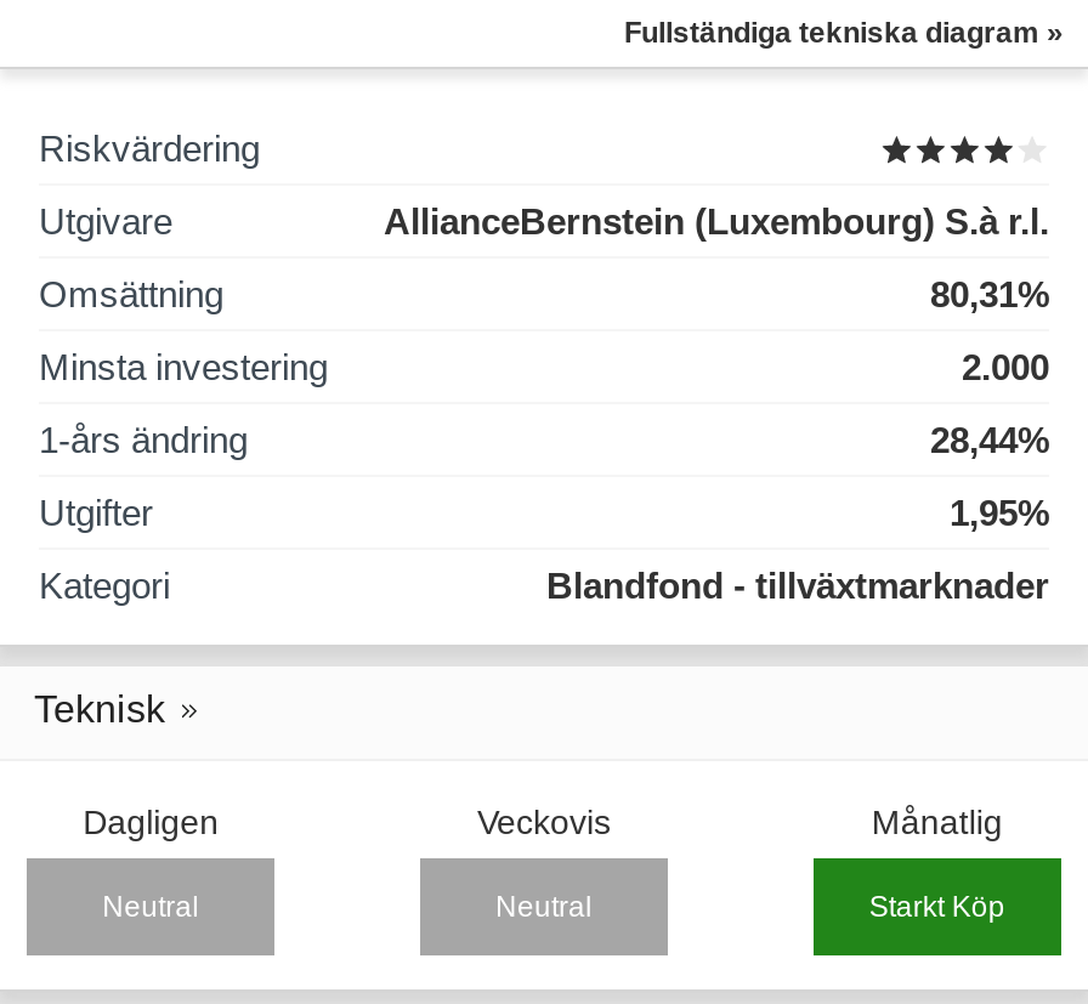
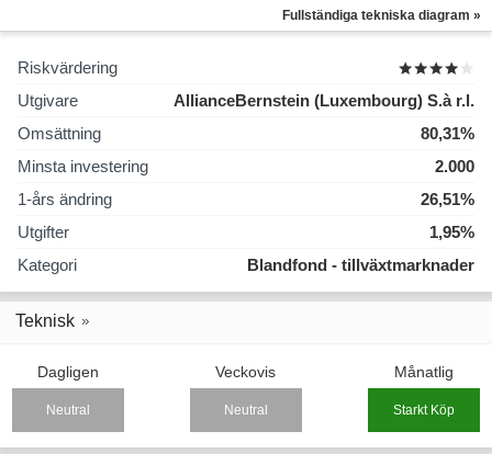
- 28,44%
+ 26,51%
